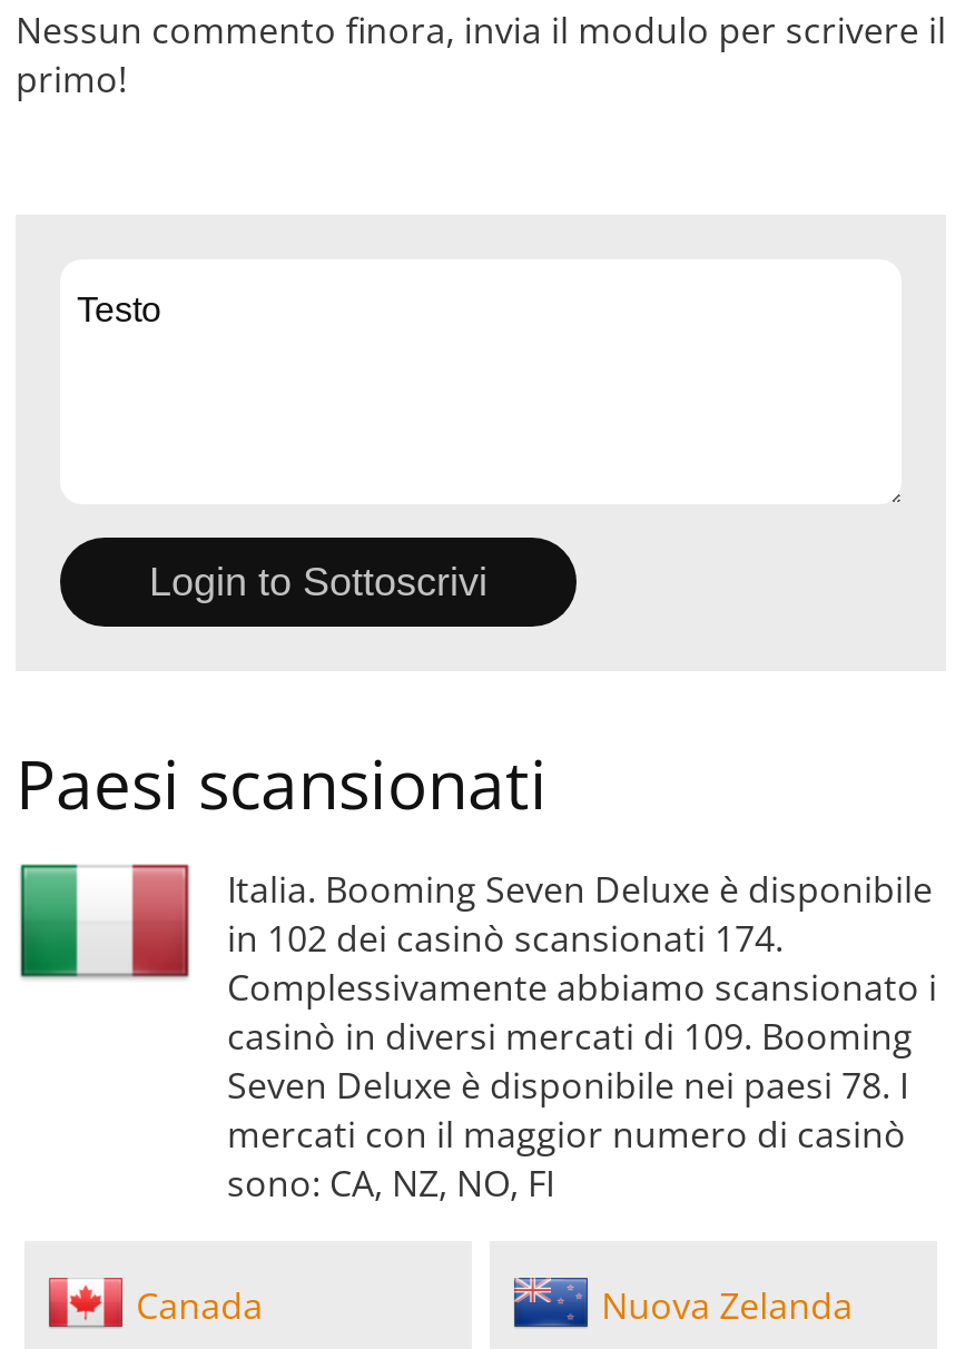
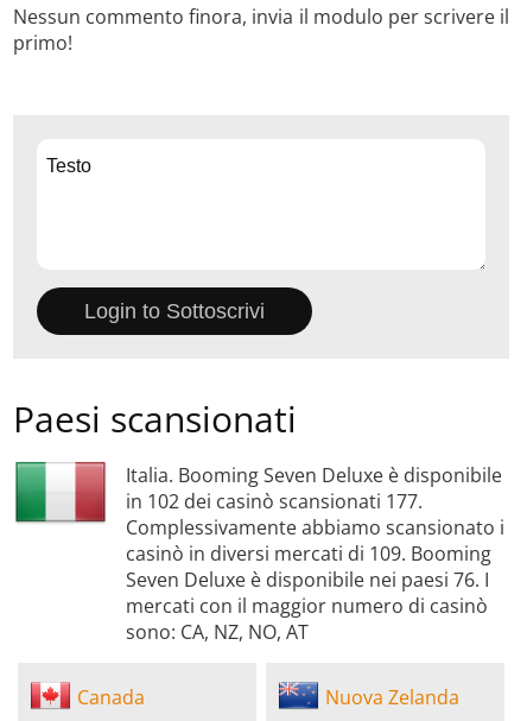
- in 102 dei casinò scansionati 174.
+ in 102 dei casinò scansionati 177.

- Seven Deluxe è disponibile nei paesi 78. I
+ Seven Deluxe è disponibile nei paesi 76. I

- sono: CA, NZ, NO, FI
+ sono: CA, NZ, NO, AT
